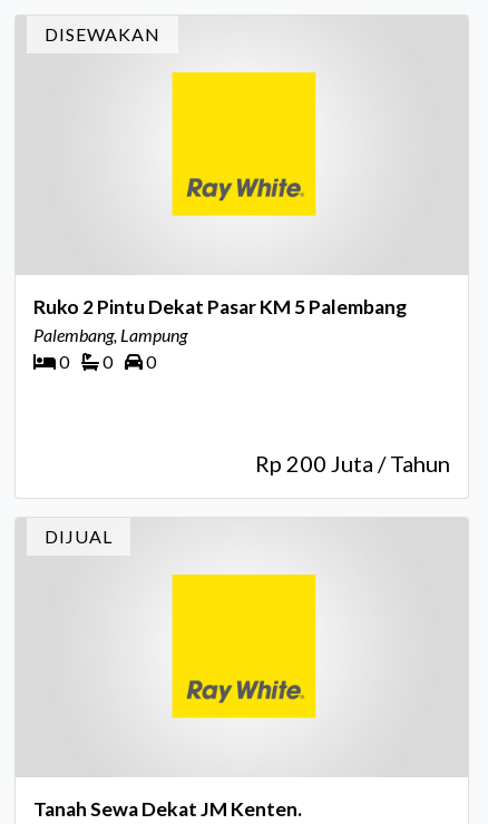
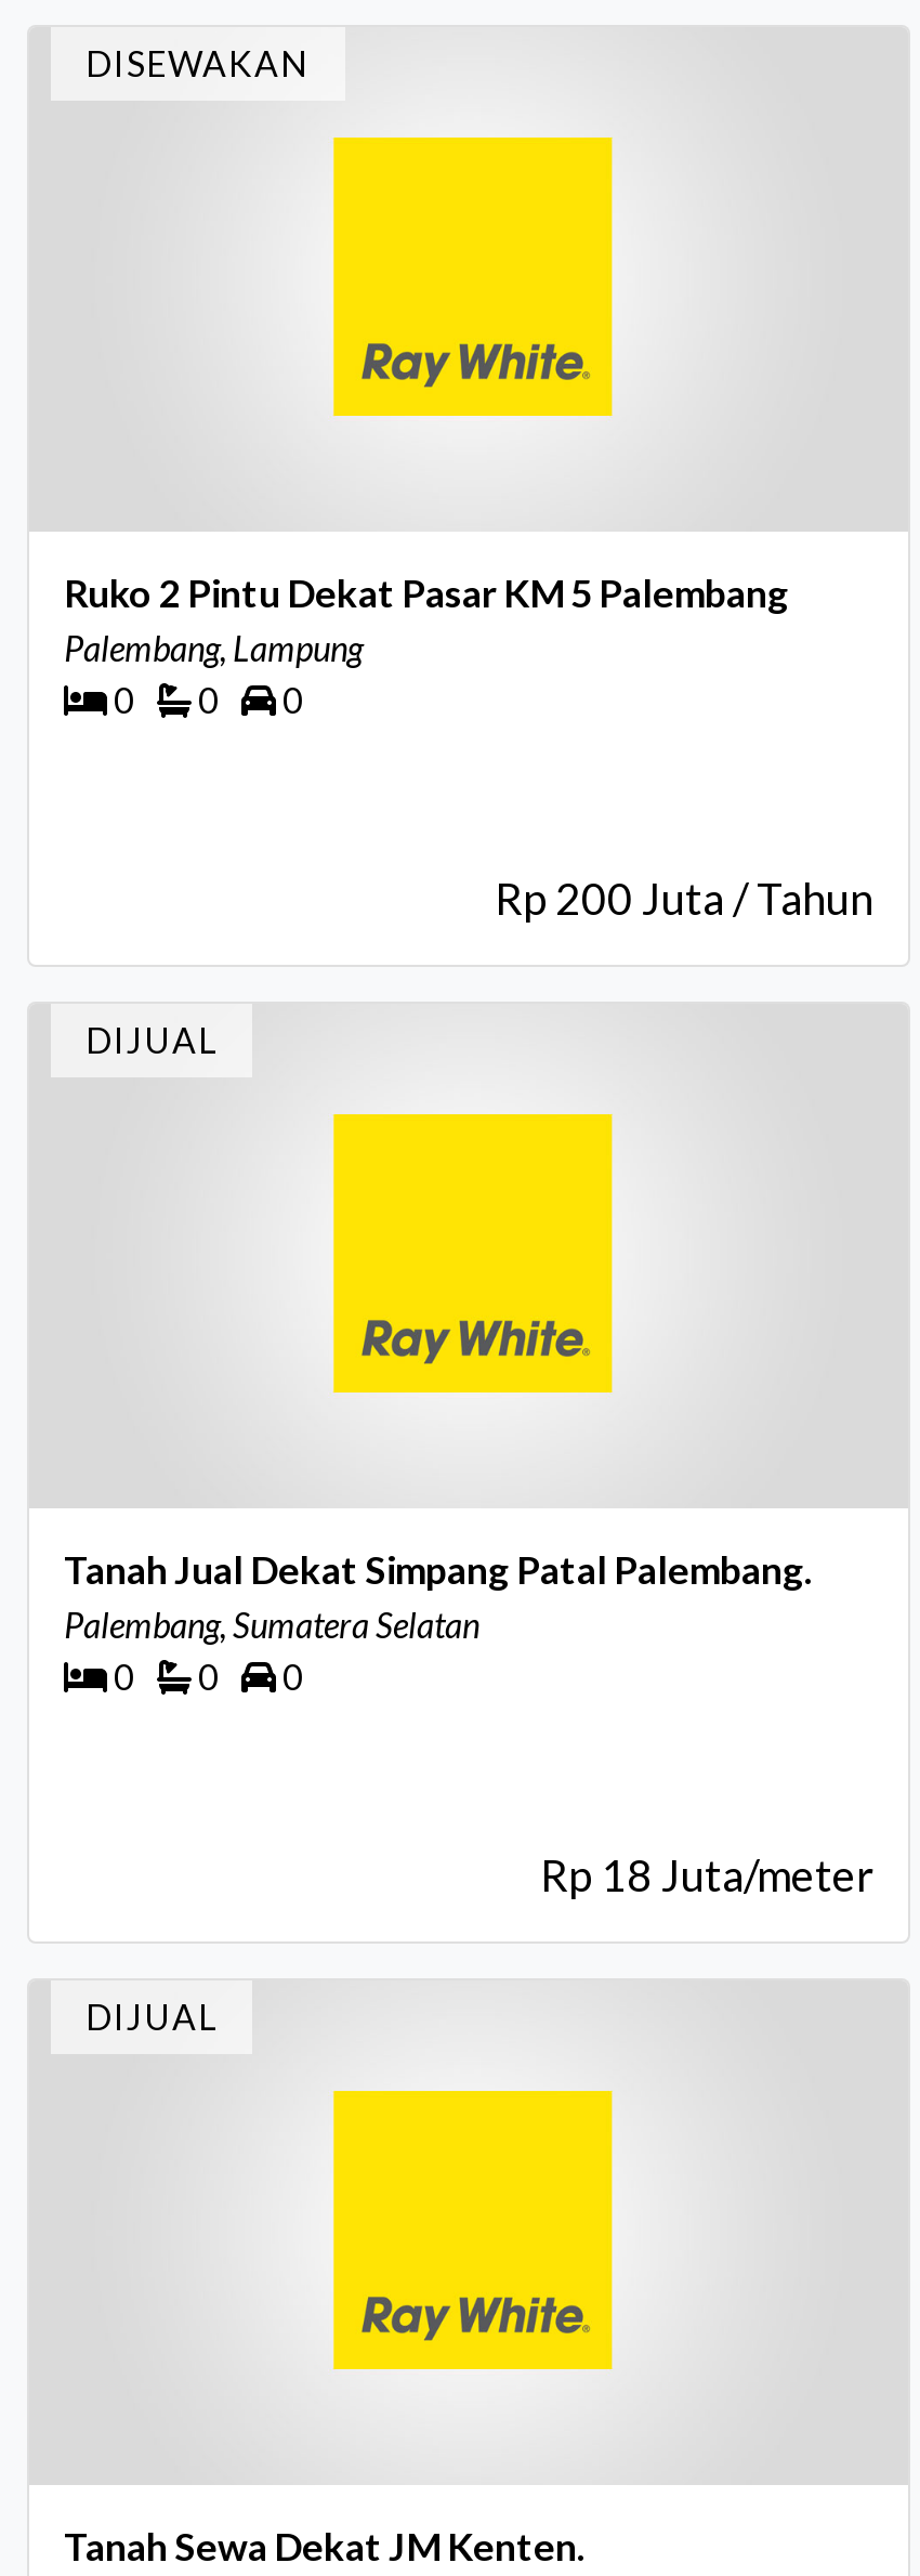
+ Tanah Jual Dekat Simpang Patal Palembang.
+ Palembang, Sumatera Selatan
+ 0
+ 0
+ 0

+ Rp 18 Juta/meter
+ DIJUAL
